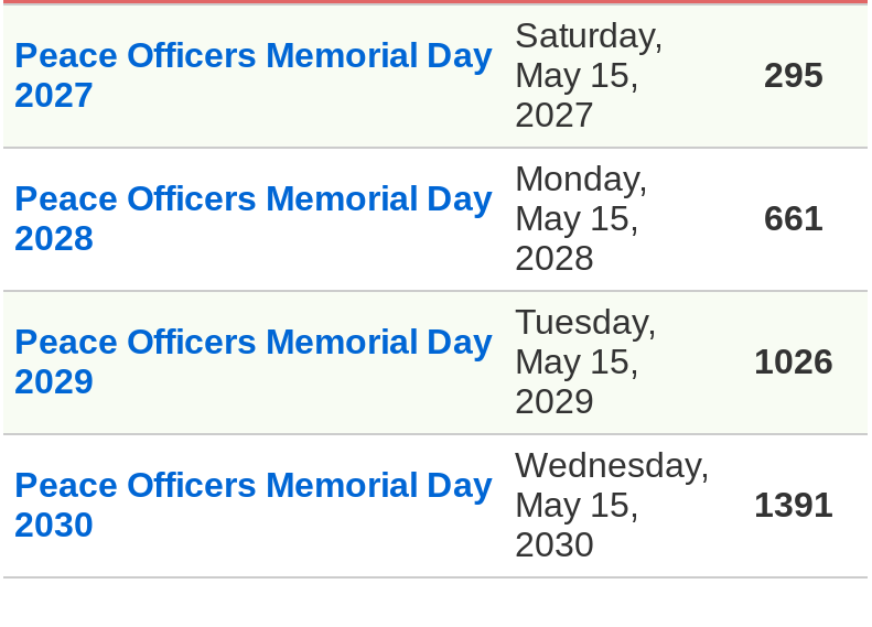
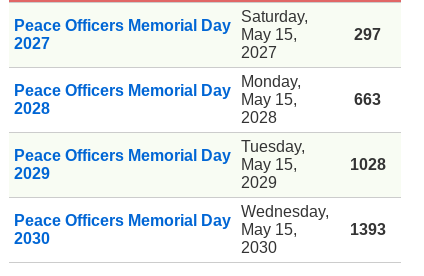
- 295
+ 297

- 661
+ 663

- 1026
+ 1028

- 1391
+ 1393
